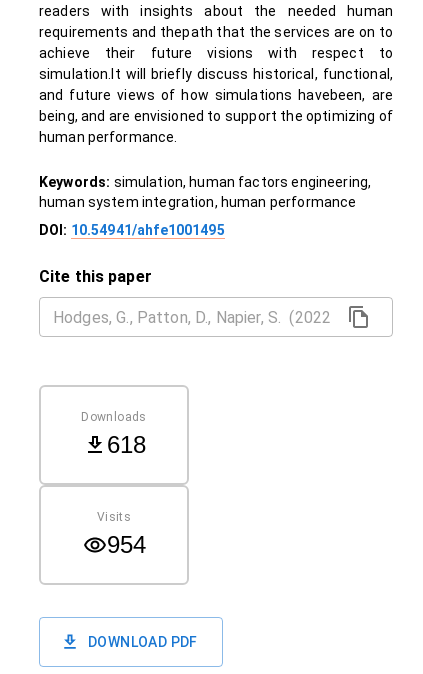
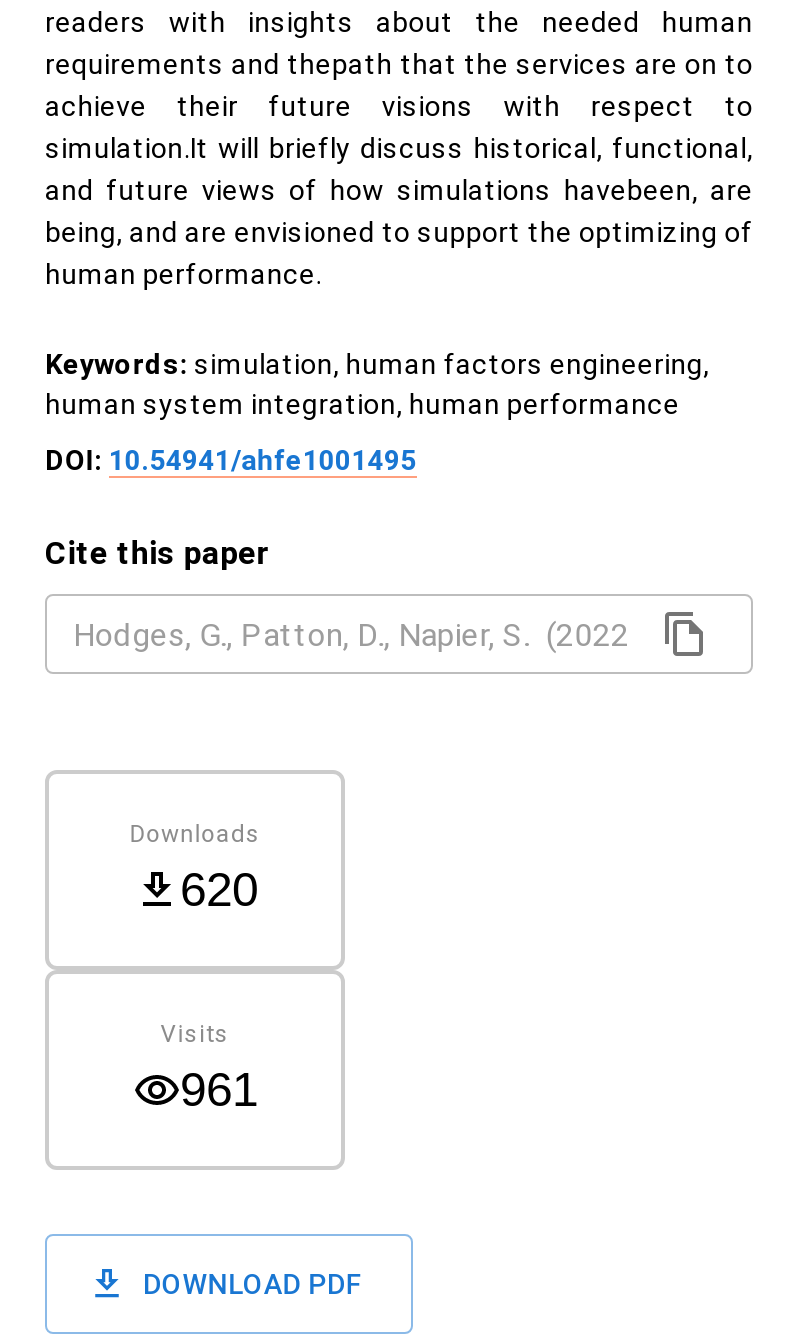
- 618
+ 620

- 954
+ 961
